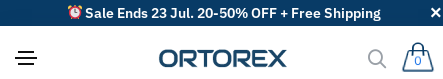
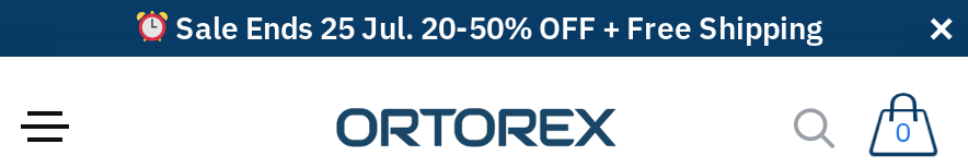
- Sale Ends 23 Jul. 20-50% OFF + Free Shipping
+ Sale Ends 25 Jul. 20-50% OFF + Free Shipping
